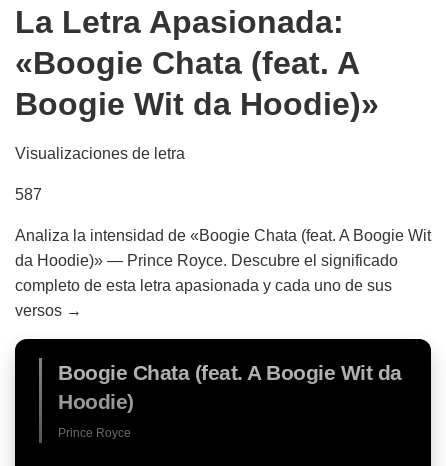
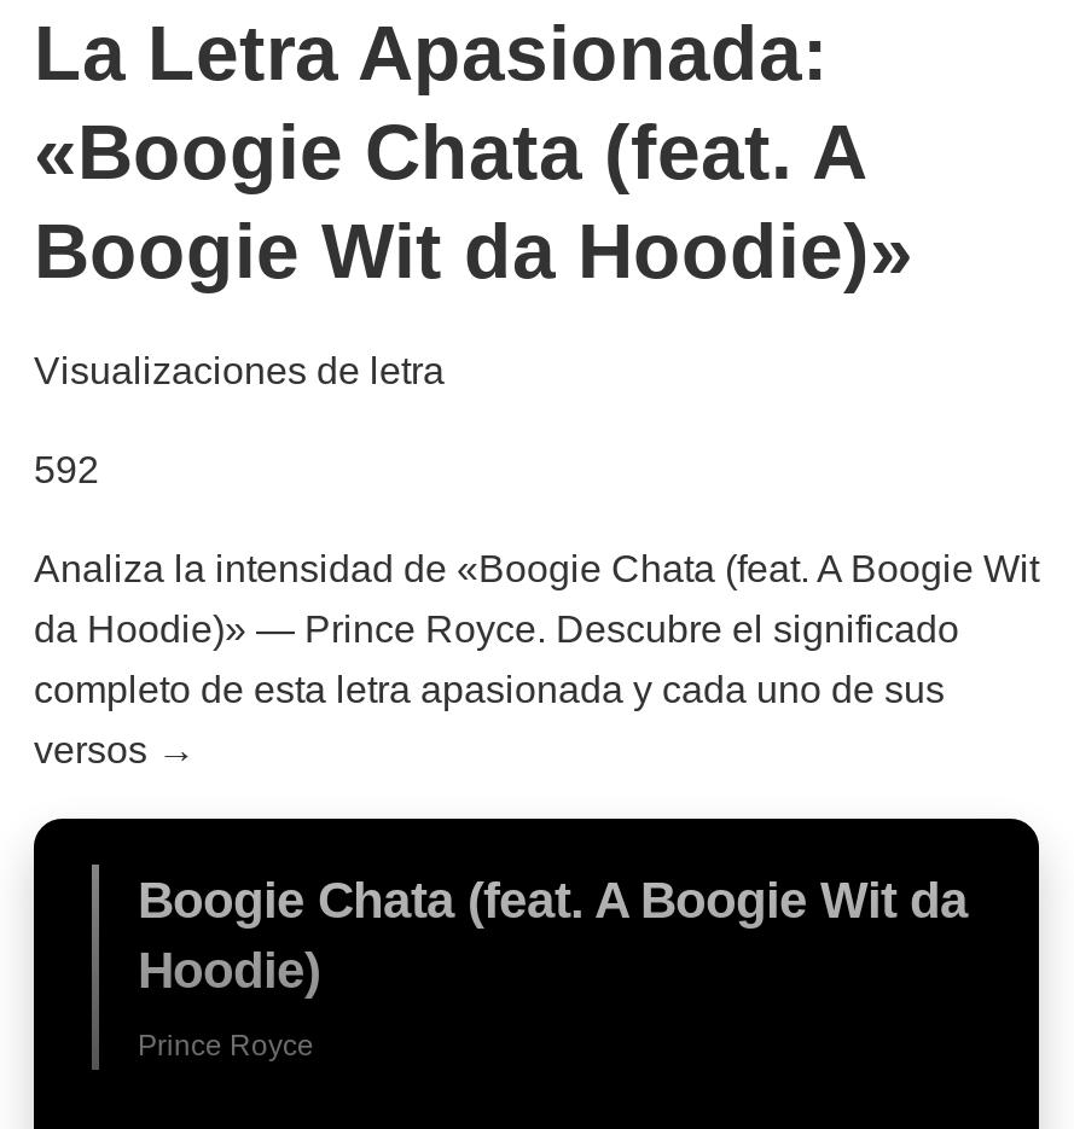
- 587
+ 592
